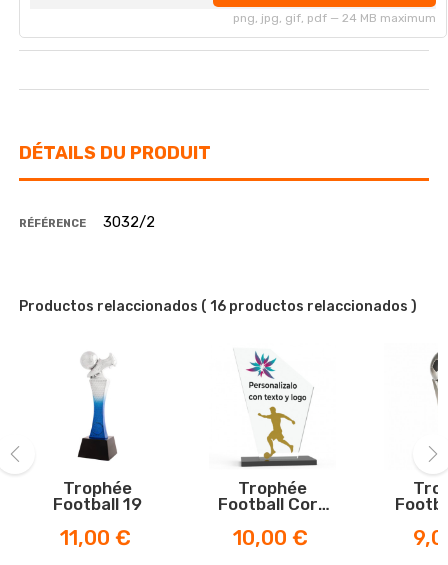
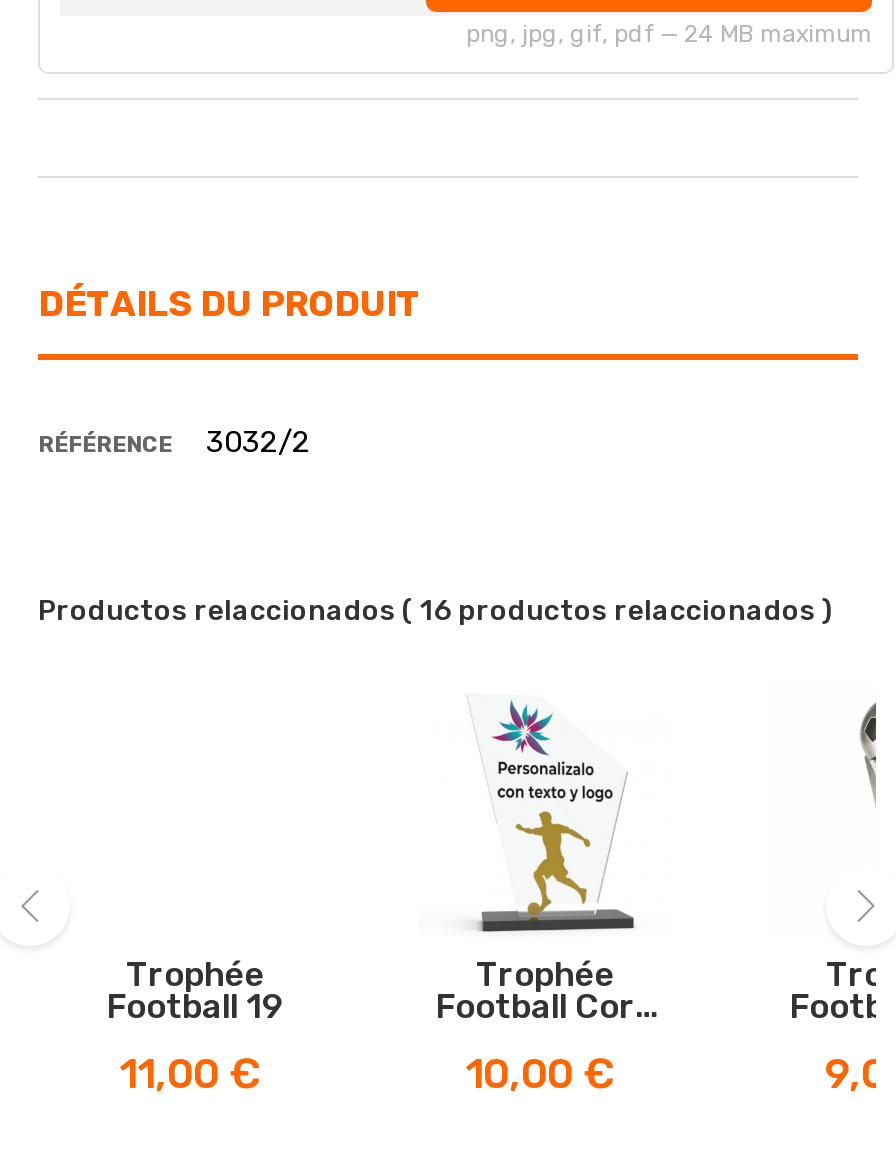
- [image]
